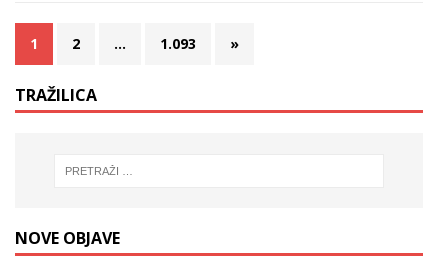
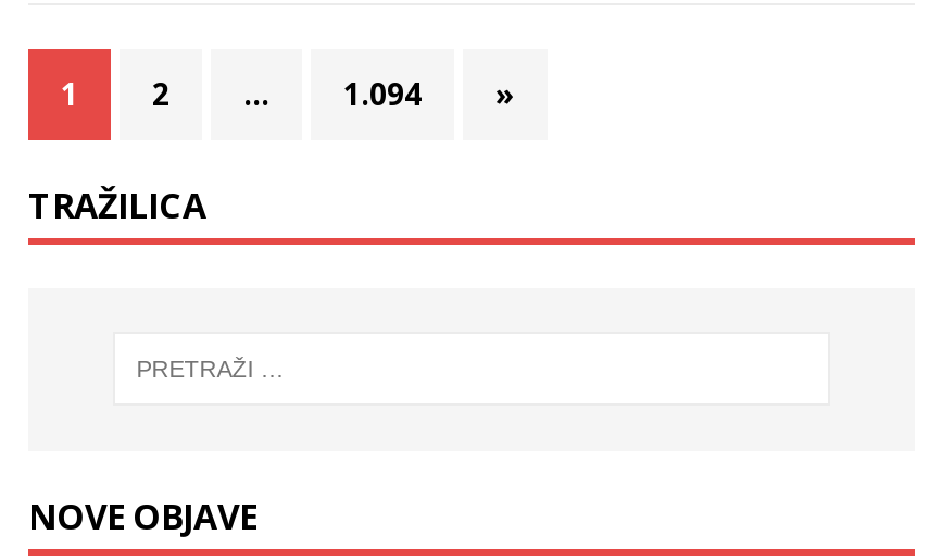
- 1.093
+ 1.094
